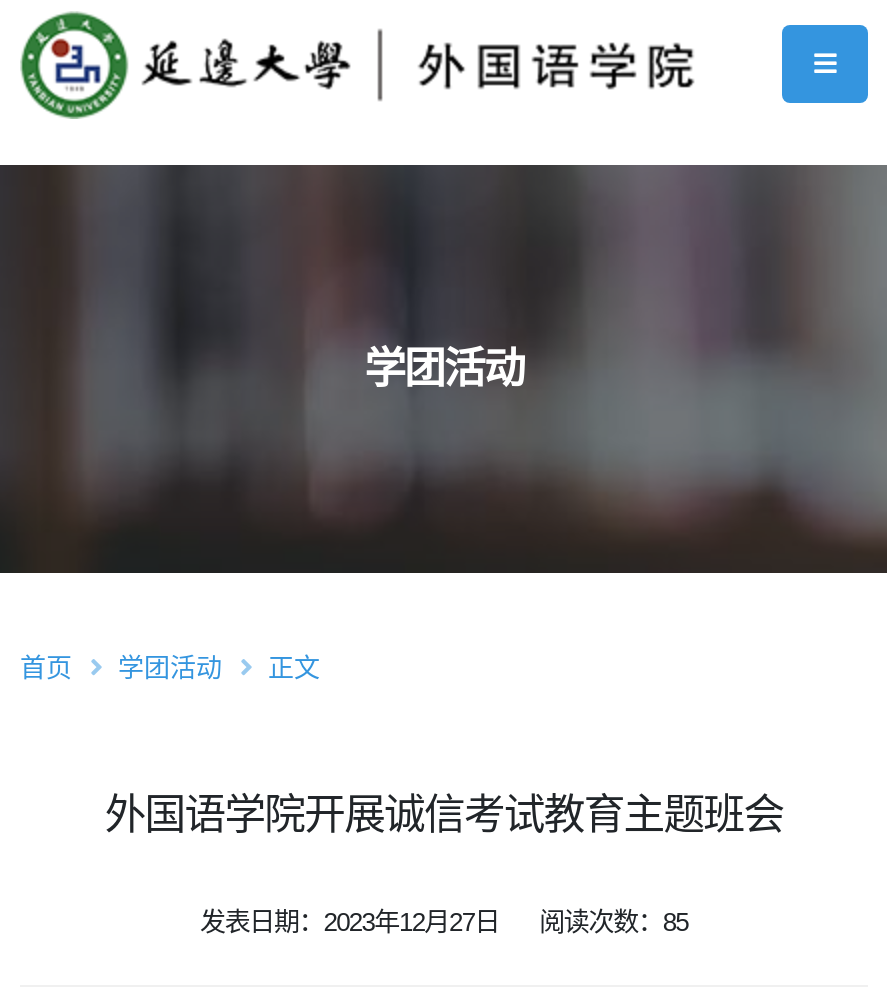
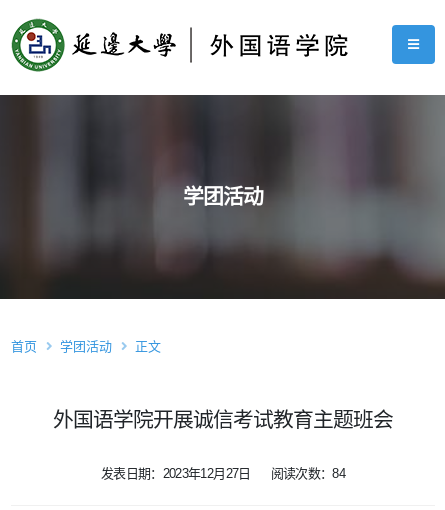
- 发表日期：2023年12月27日 阅读次数：85
+ 发表日期：2023年12月27日 阅读次数：84
